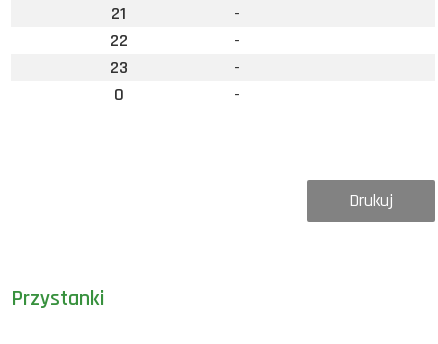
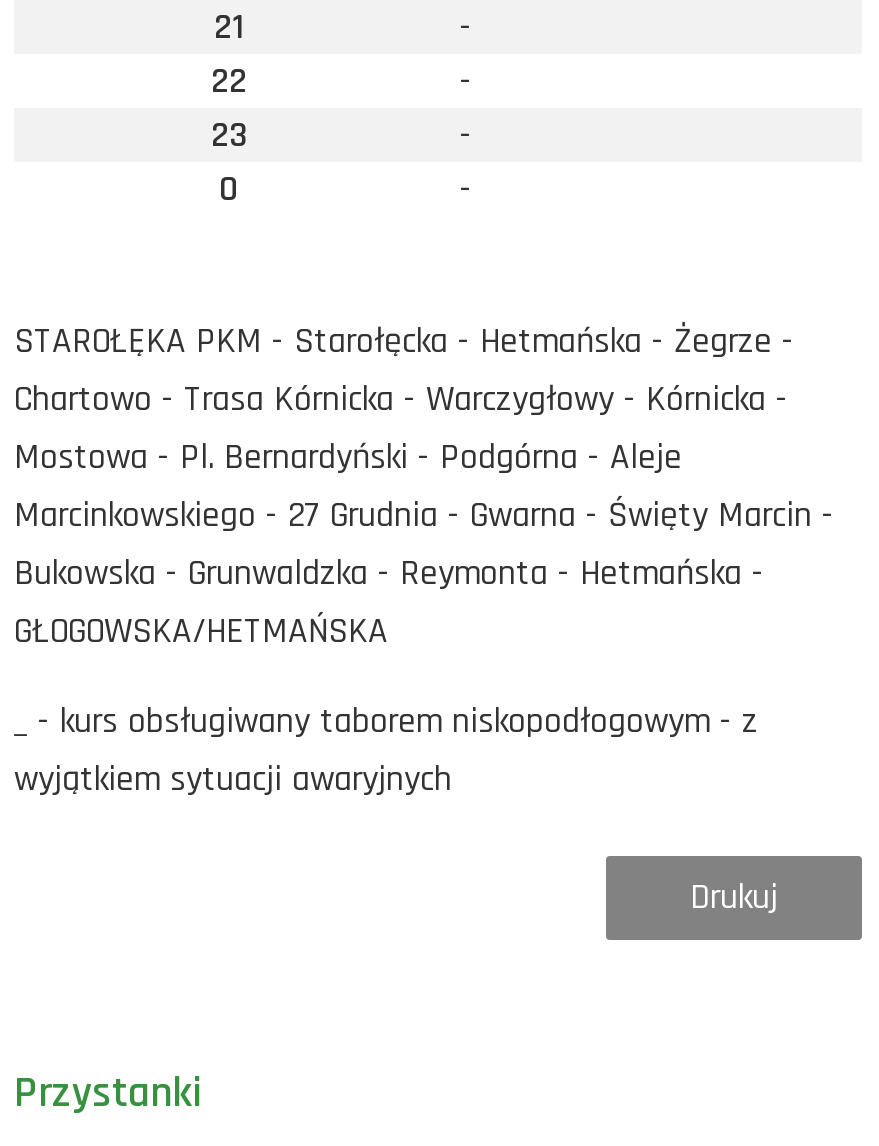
+ STAROŁĘKA PKM - Starołęcka - Hetmańska - Żegrze -
+ Chartowo - Trasa Kórnicka - Warczygłowy - Kórnicka -
+ Mostowa - Pl. Bernardyński - Podgórna - Aleje
+ Marcinkowskiego - 27 Grudnia - Gwarna - Święty Marcin -
+ Bukowska - Grunwaldzka - Reymonta - Hetmańska -
+ GŁOGOWSKA/HETMAŃSKA
+ _ - kurs obsługiwany taborem niskopodłogowym - z
+ wyjątkiem sytuacji awaryjnych
